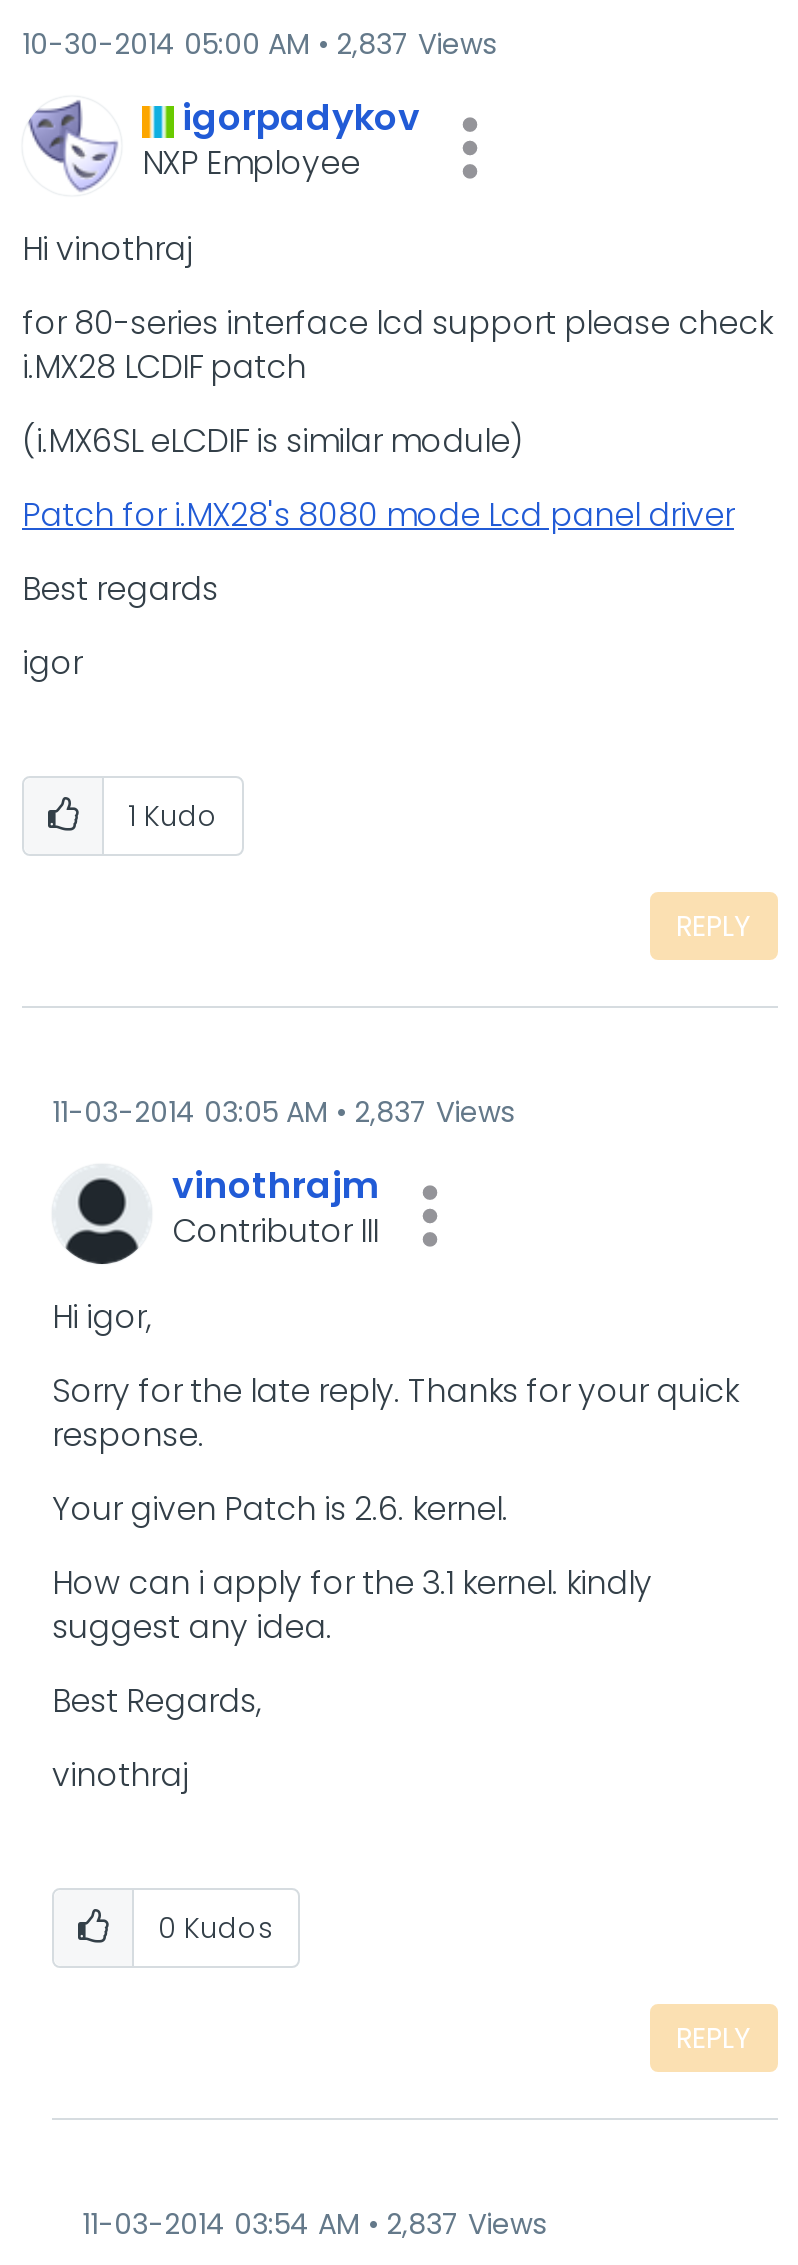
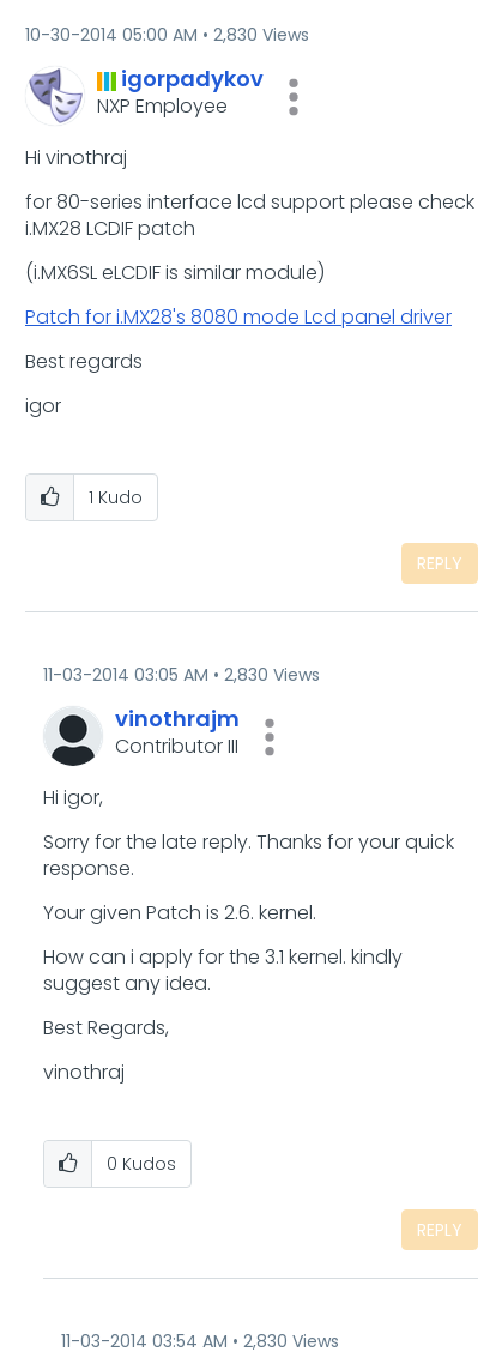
- 10-30-2014 05:00 AM 2,837 Views
+ 10-30-2014 05:00 AM 2,830 Views

- 11-03-2014 03:05 AM 2,837 Views
+ 11-03-2014 03:05 AM 2,830 Views

- 11-03-2014 03:54 AM 2,837 Views
+ 11-03-2014 03:54 AM 2,830 Views
